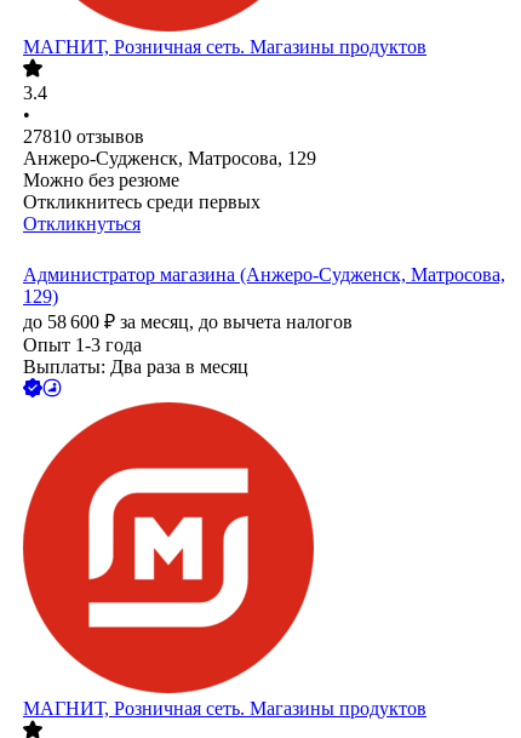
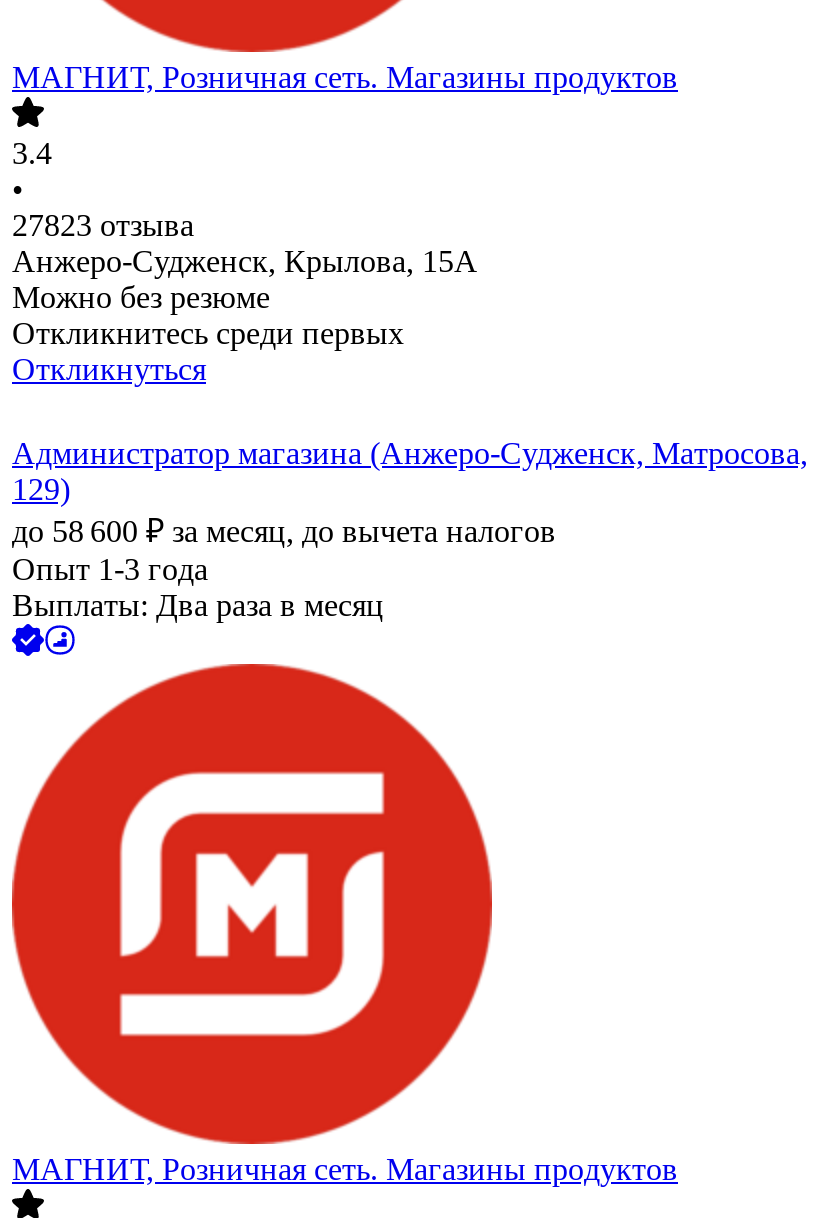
- 27810 отзывов
- Анжеро-Судженск, Матросова, 129
+ 27823 отзыва
+ Анжеро-Судженск, Крылова, 15А
